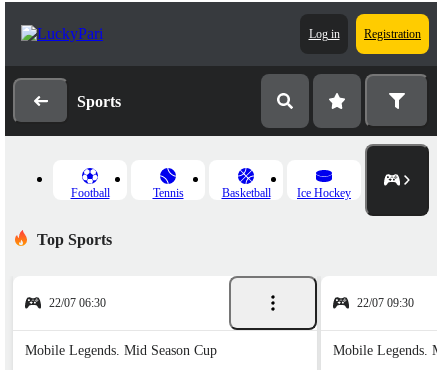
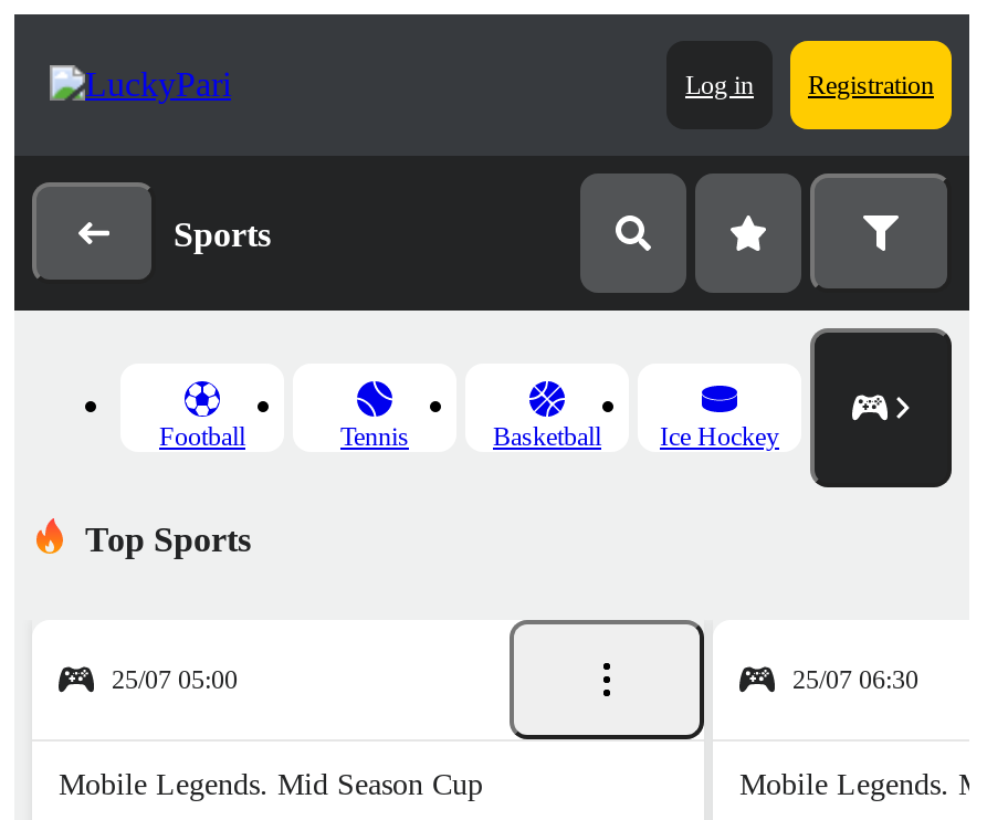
- 22/07 06:30
+ 25/07 05:00

- 22/07 09:30
+ 25/07 06:30
